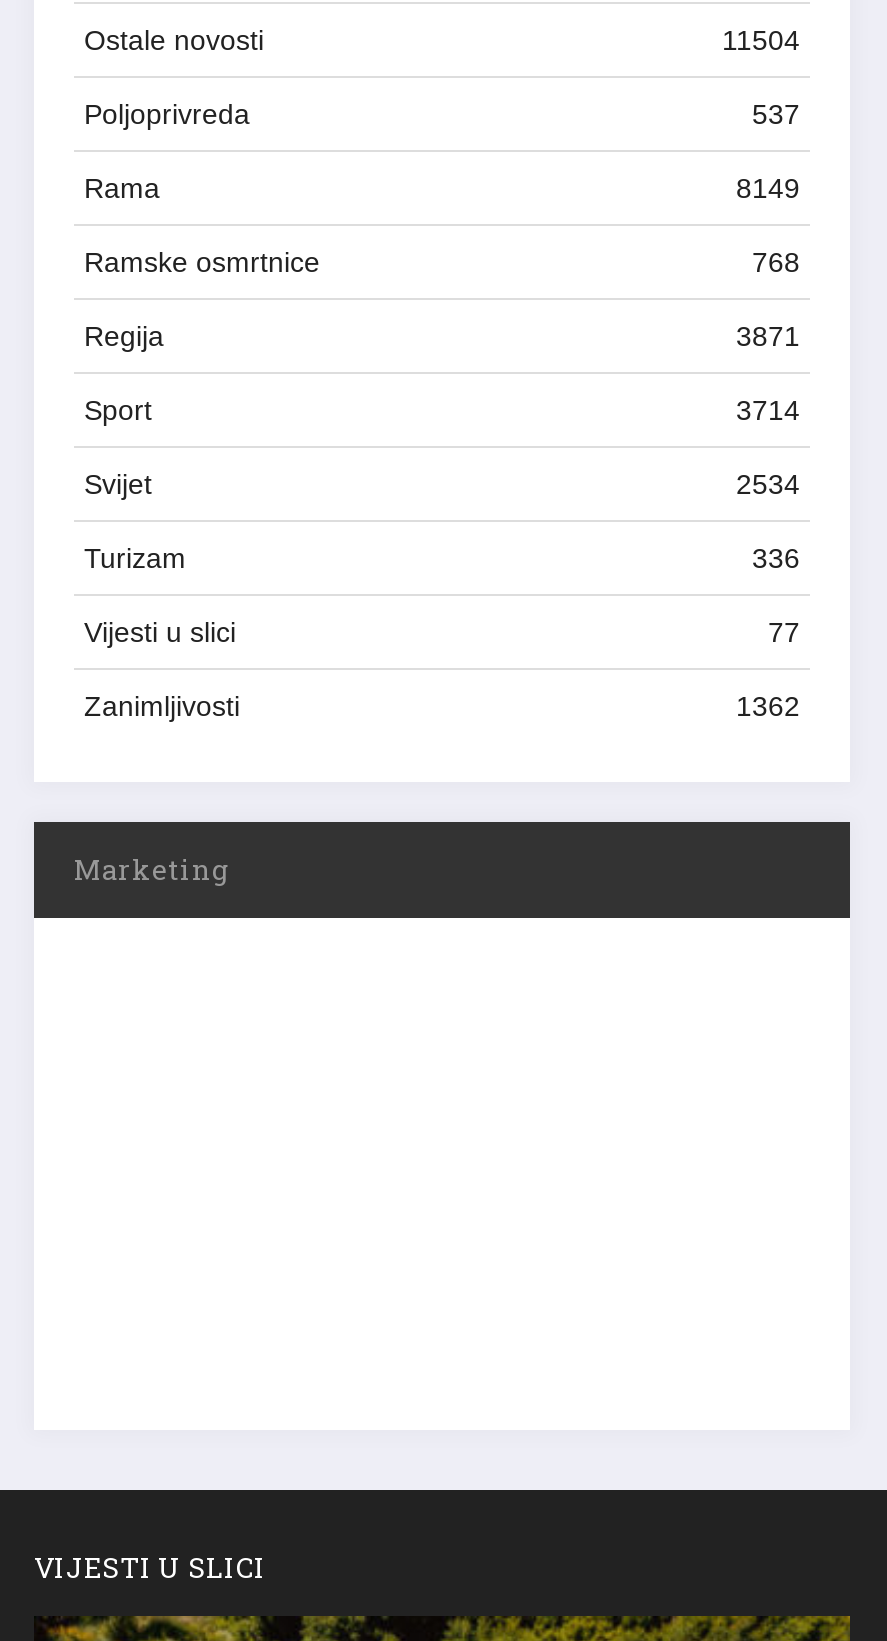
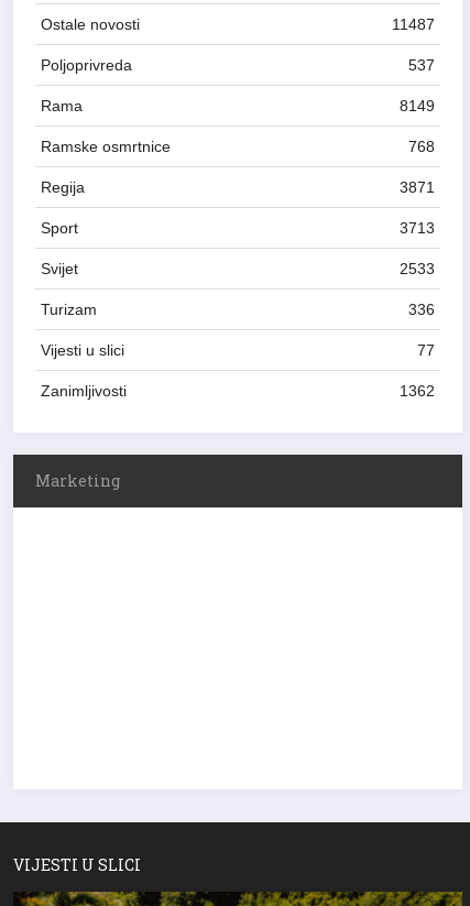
- 11504
+ 11487

- 3714
+ 3713

- 2534
+ 2533
